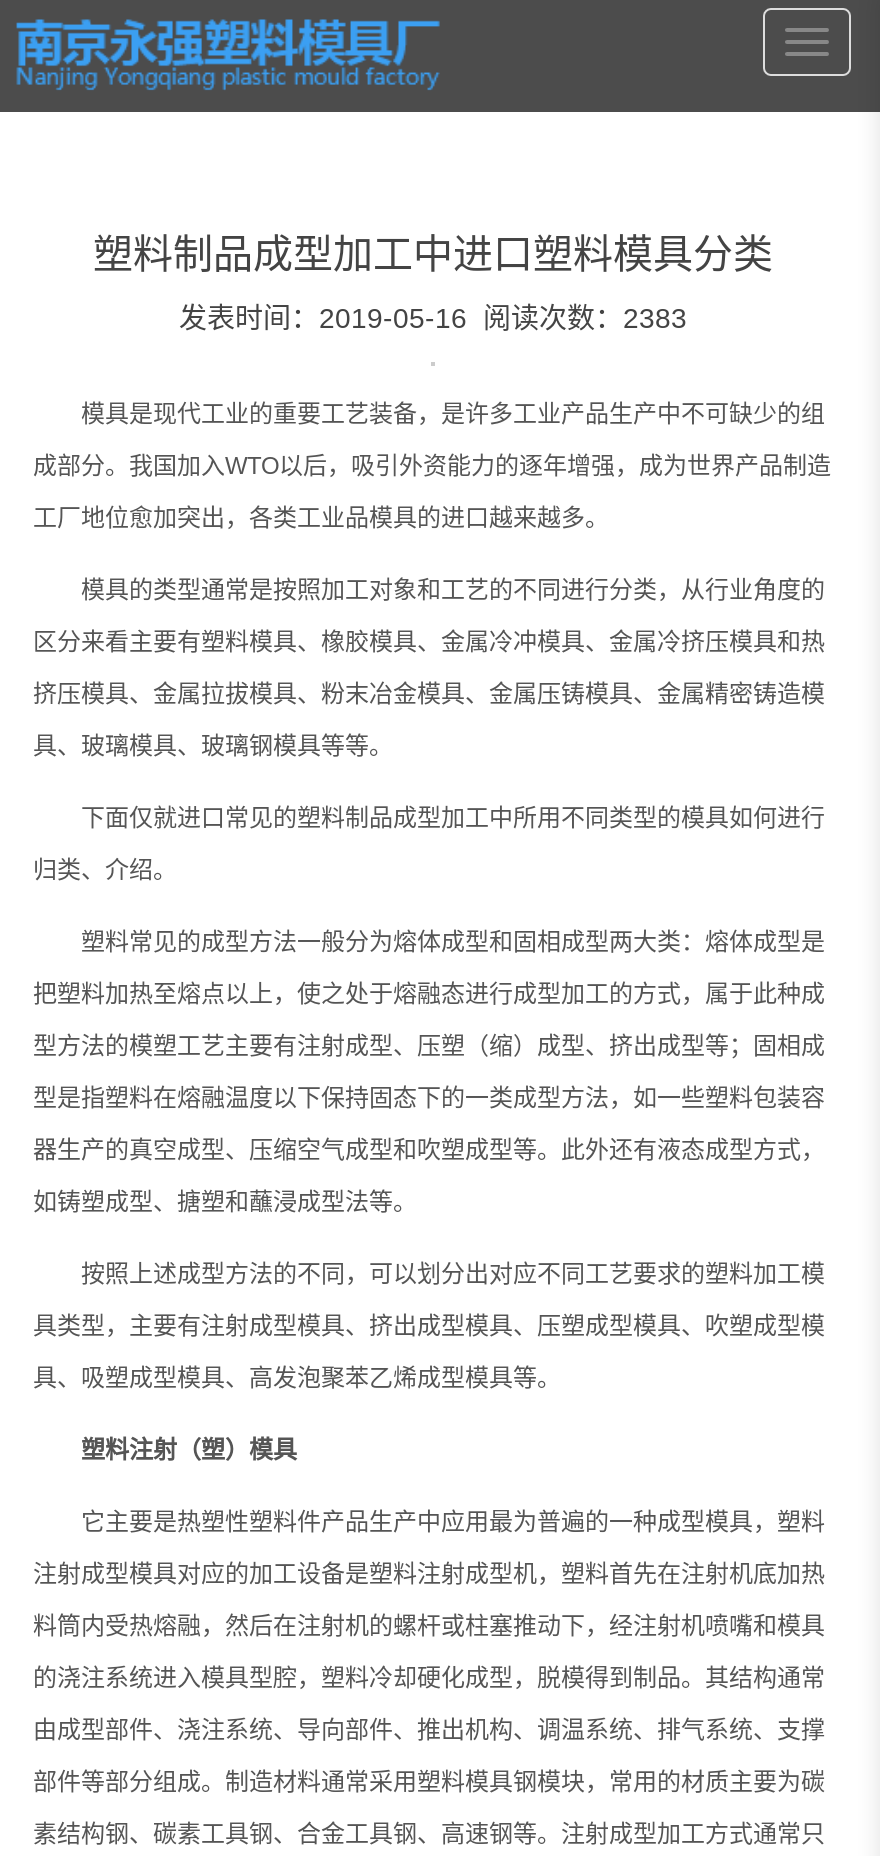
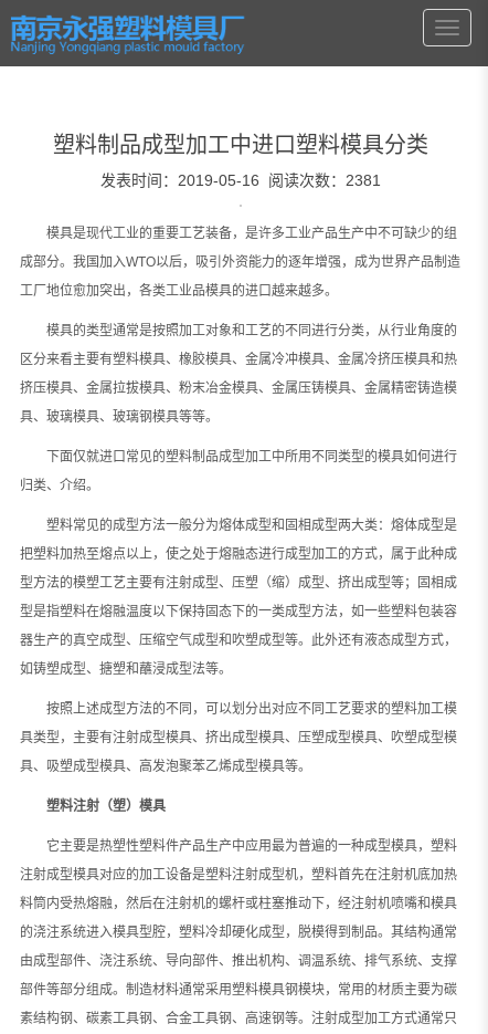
- 发表时间：2019-05-16 阅读次数：2383
+ 发表时间：2019-05-16 阅读次数：2381
